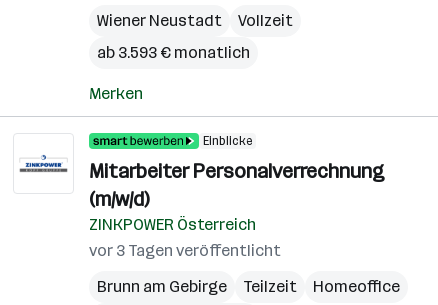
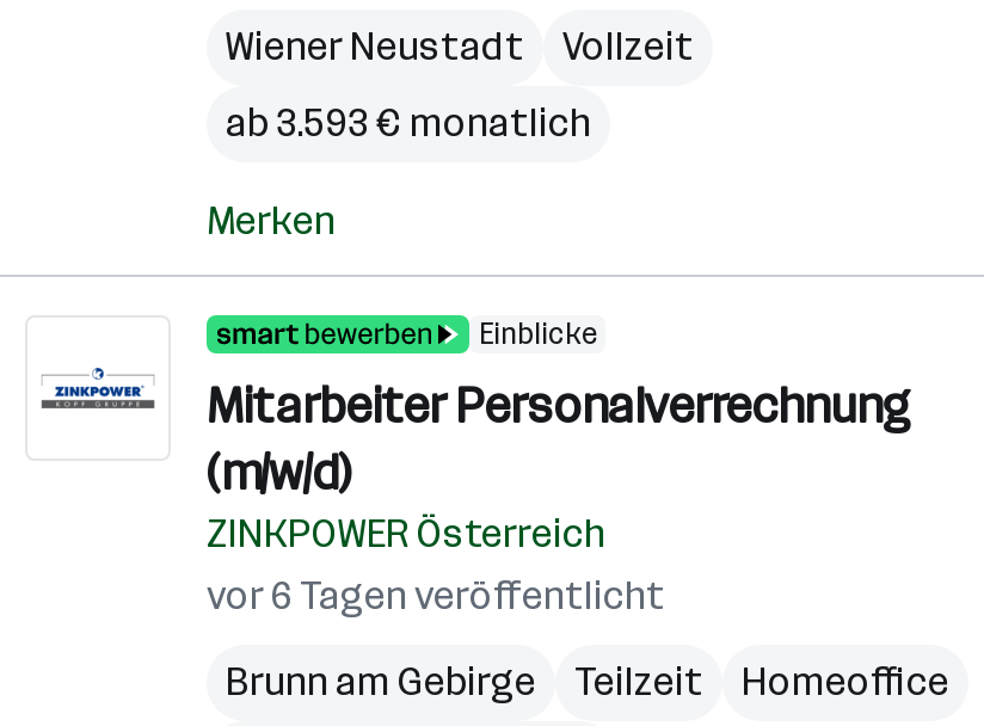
- vor 3 Tagen veröffentlicht
+ vor 6 Tagen veröffentlicht
